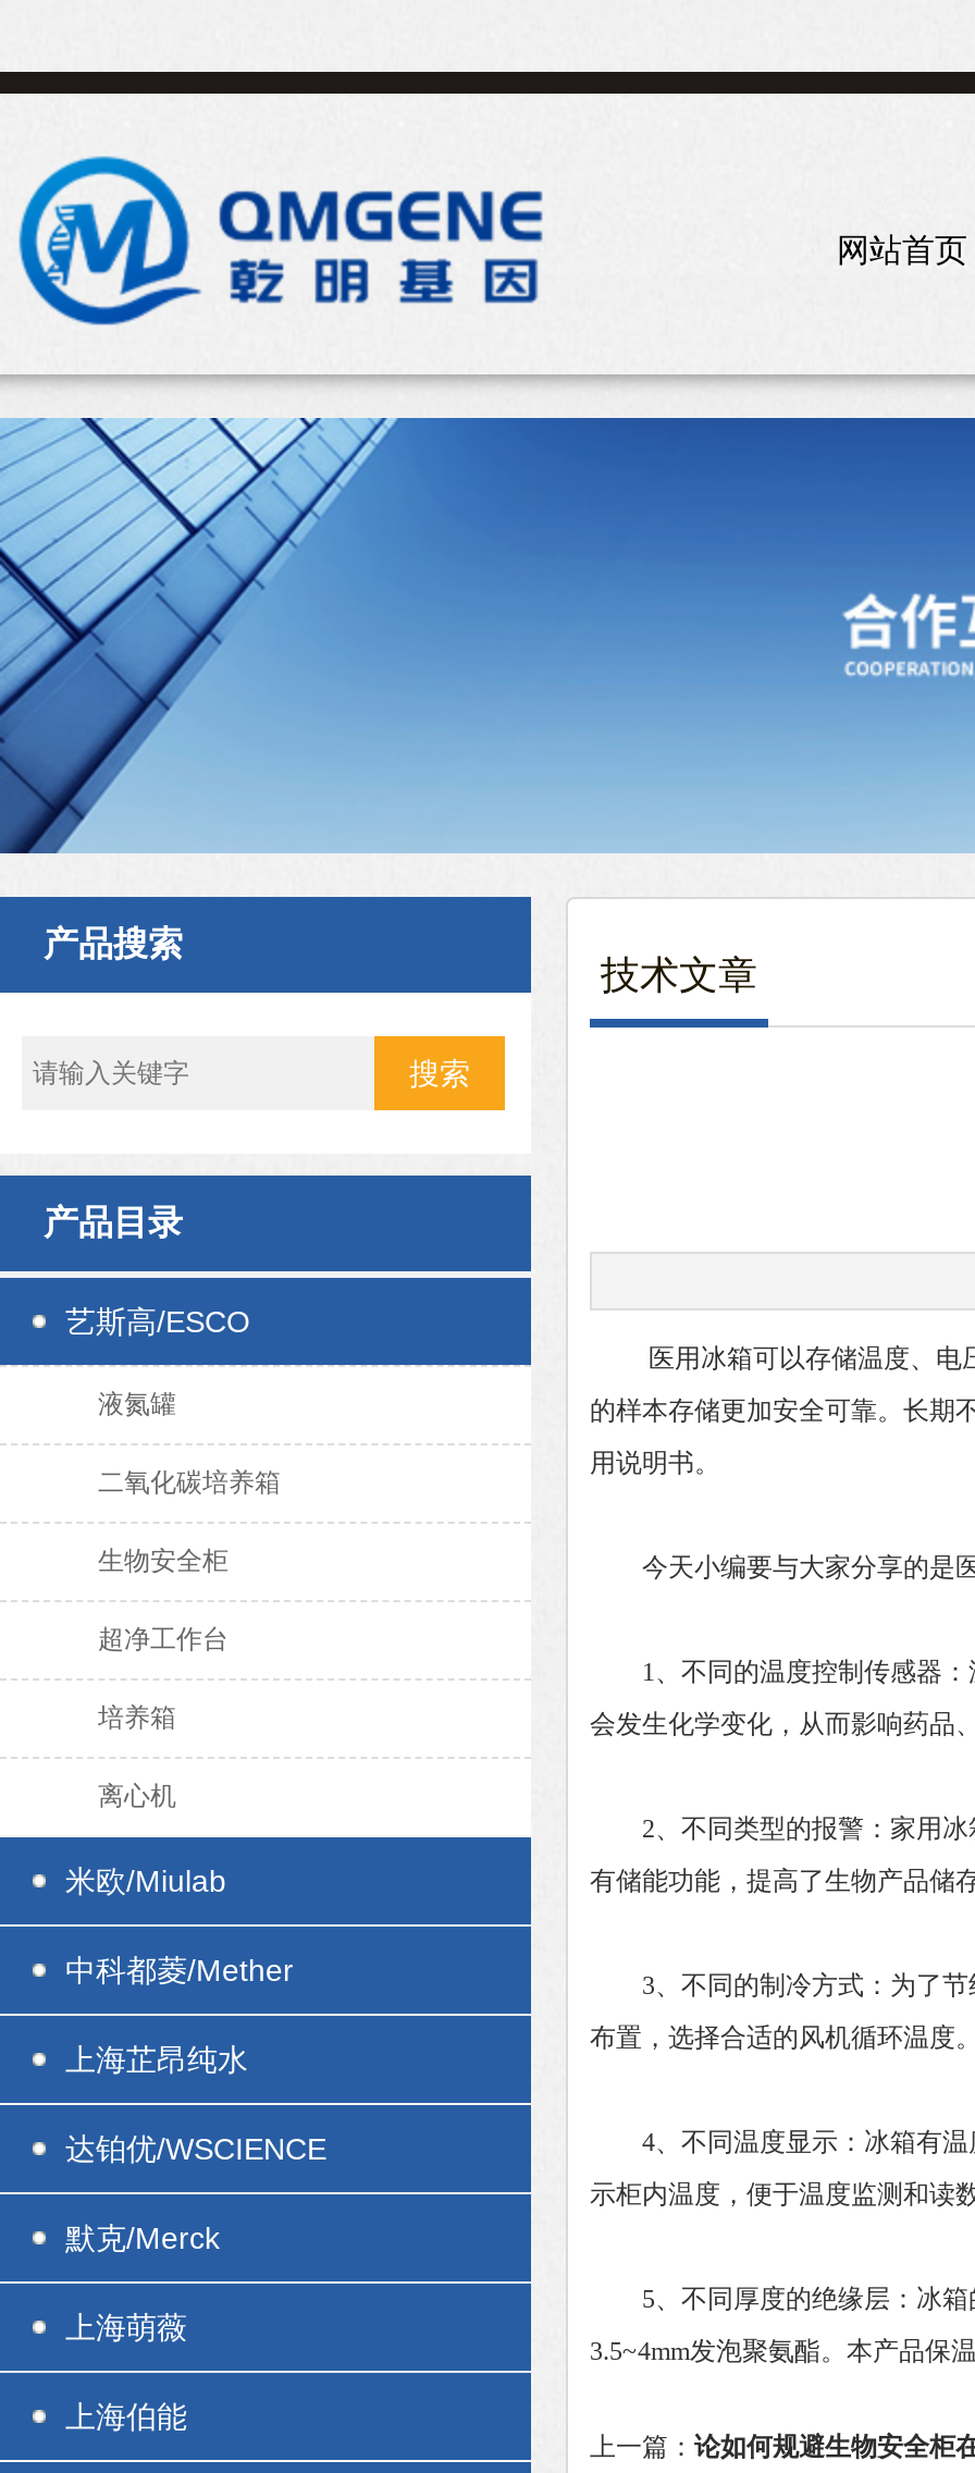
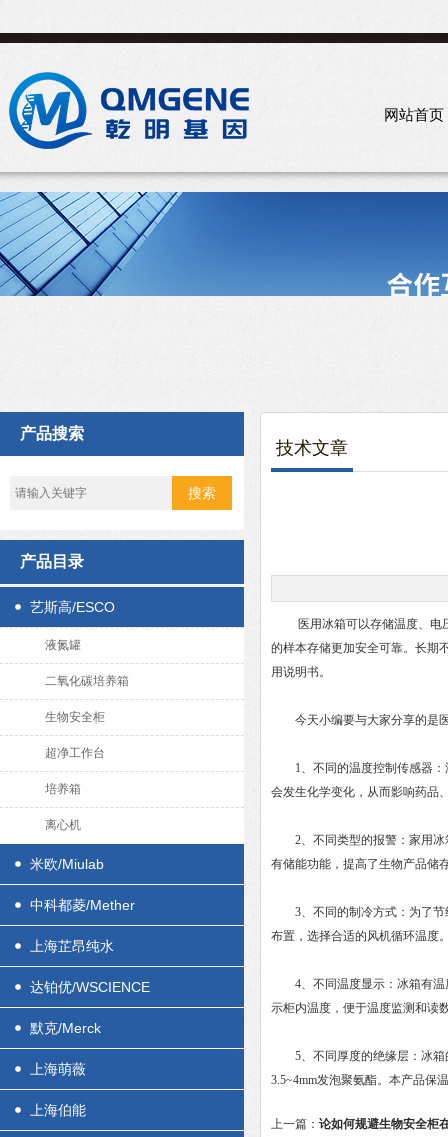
- [image]
